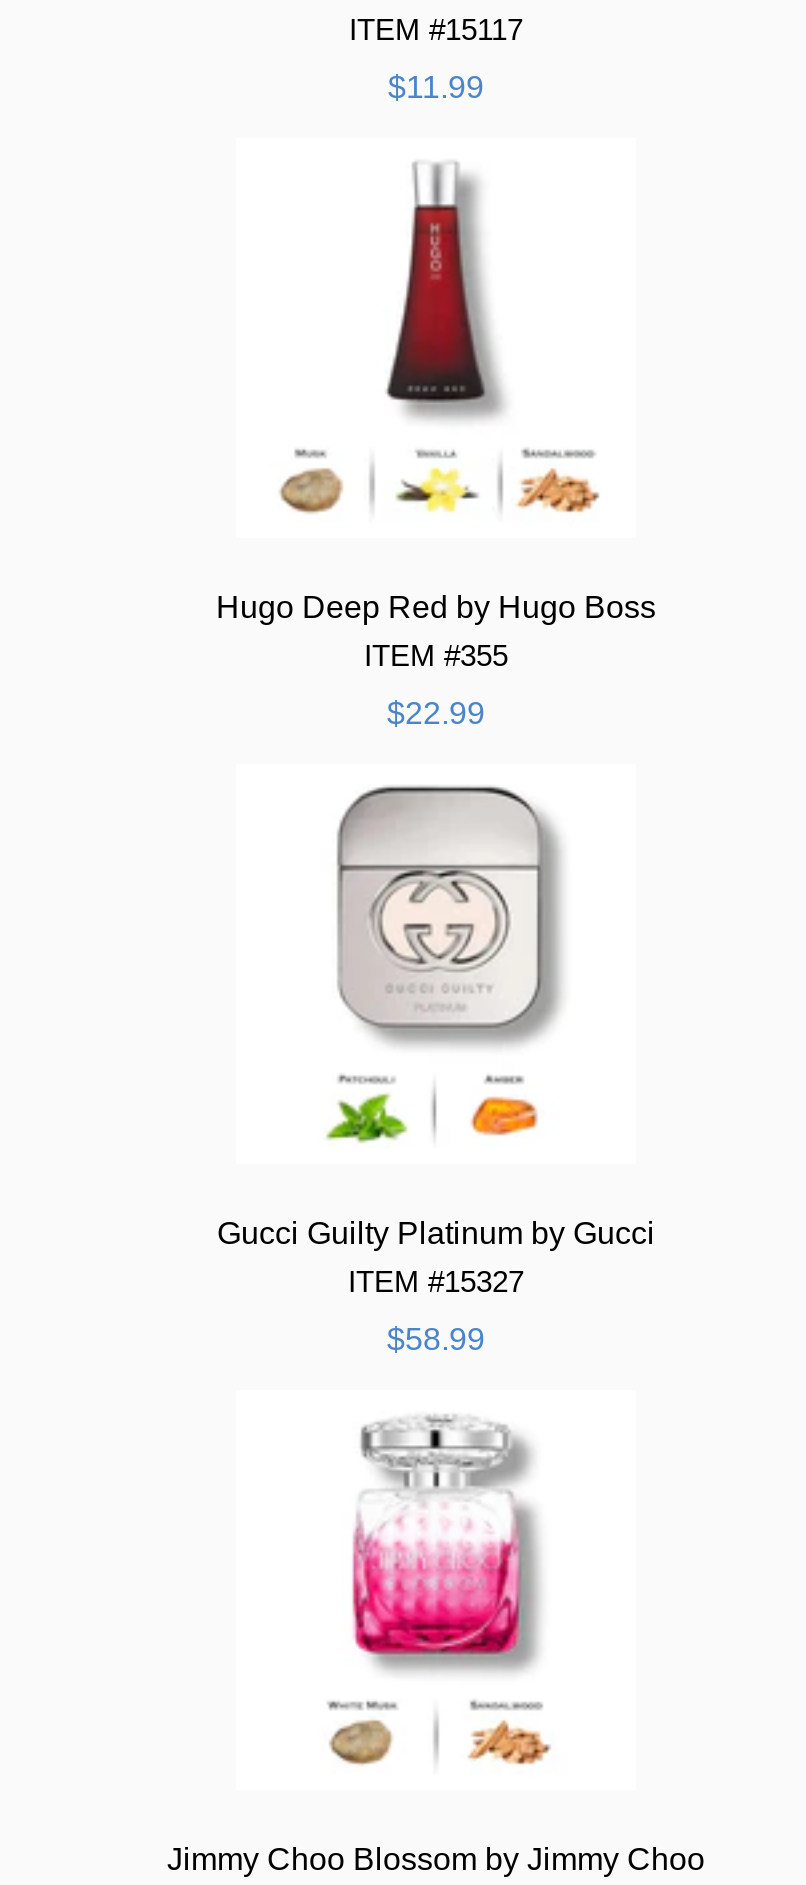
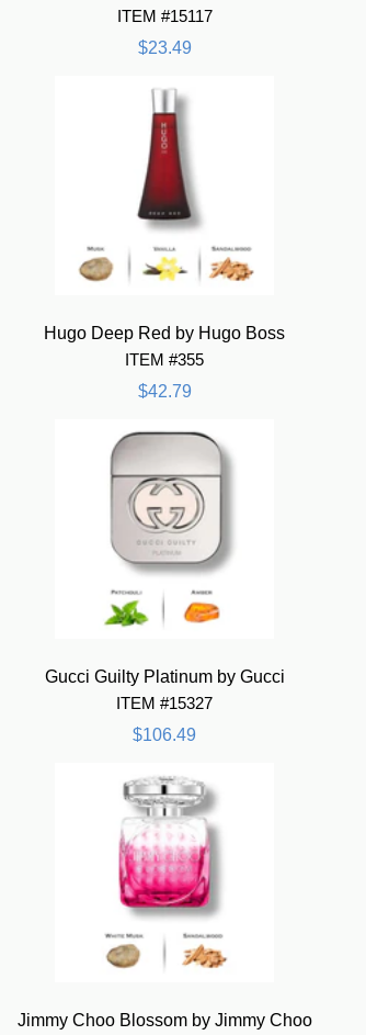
- $11.99
+ $23.49

- $22.99
+ $42.79

- $58.99
+ $106.49
